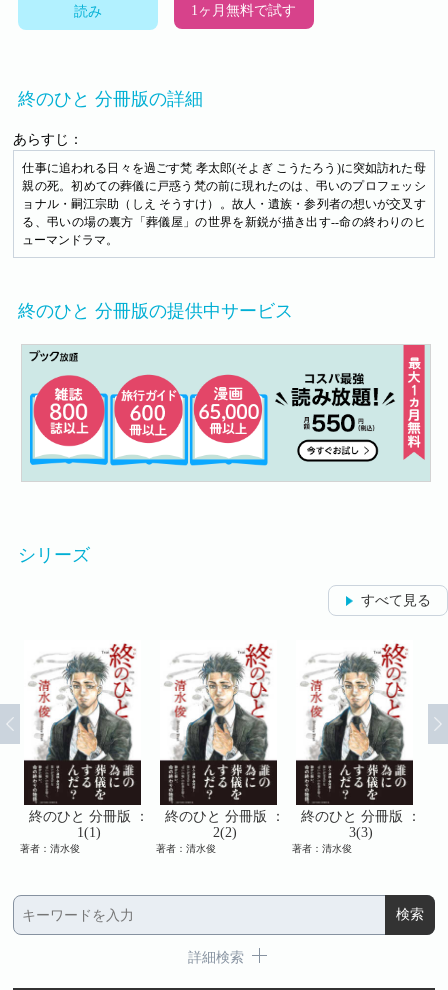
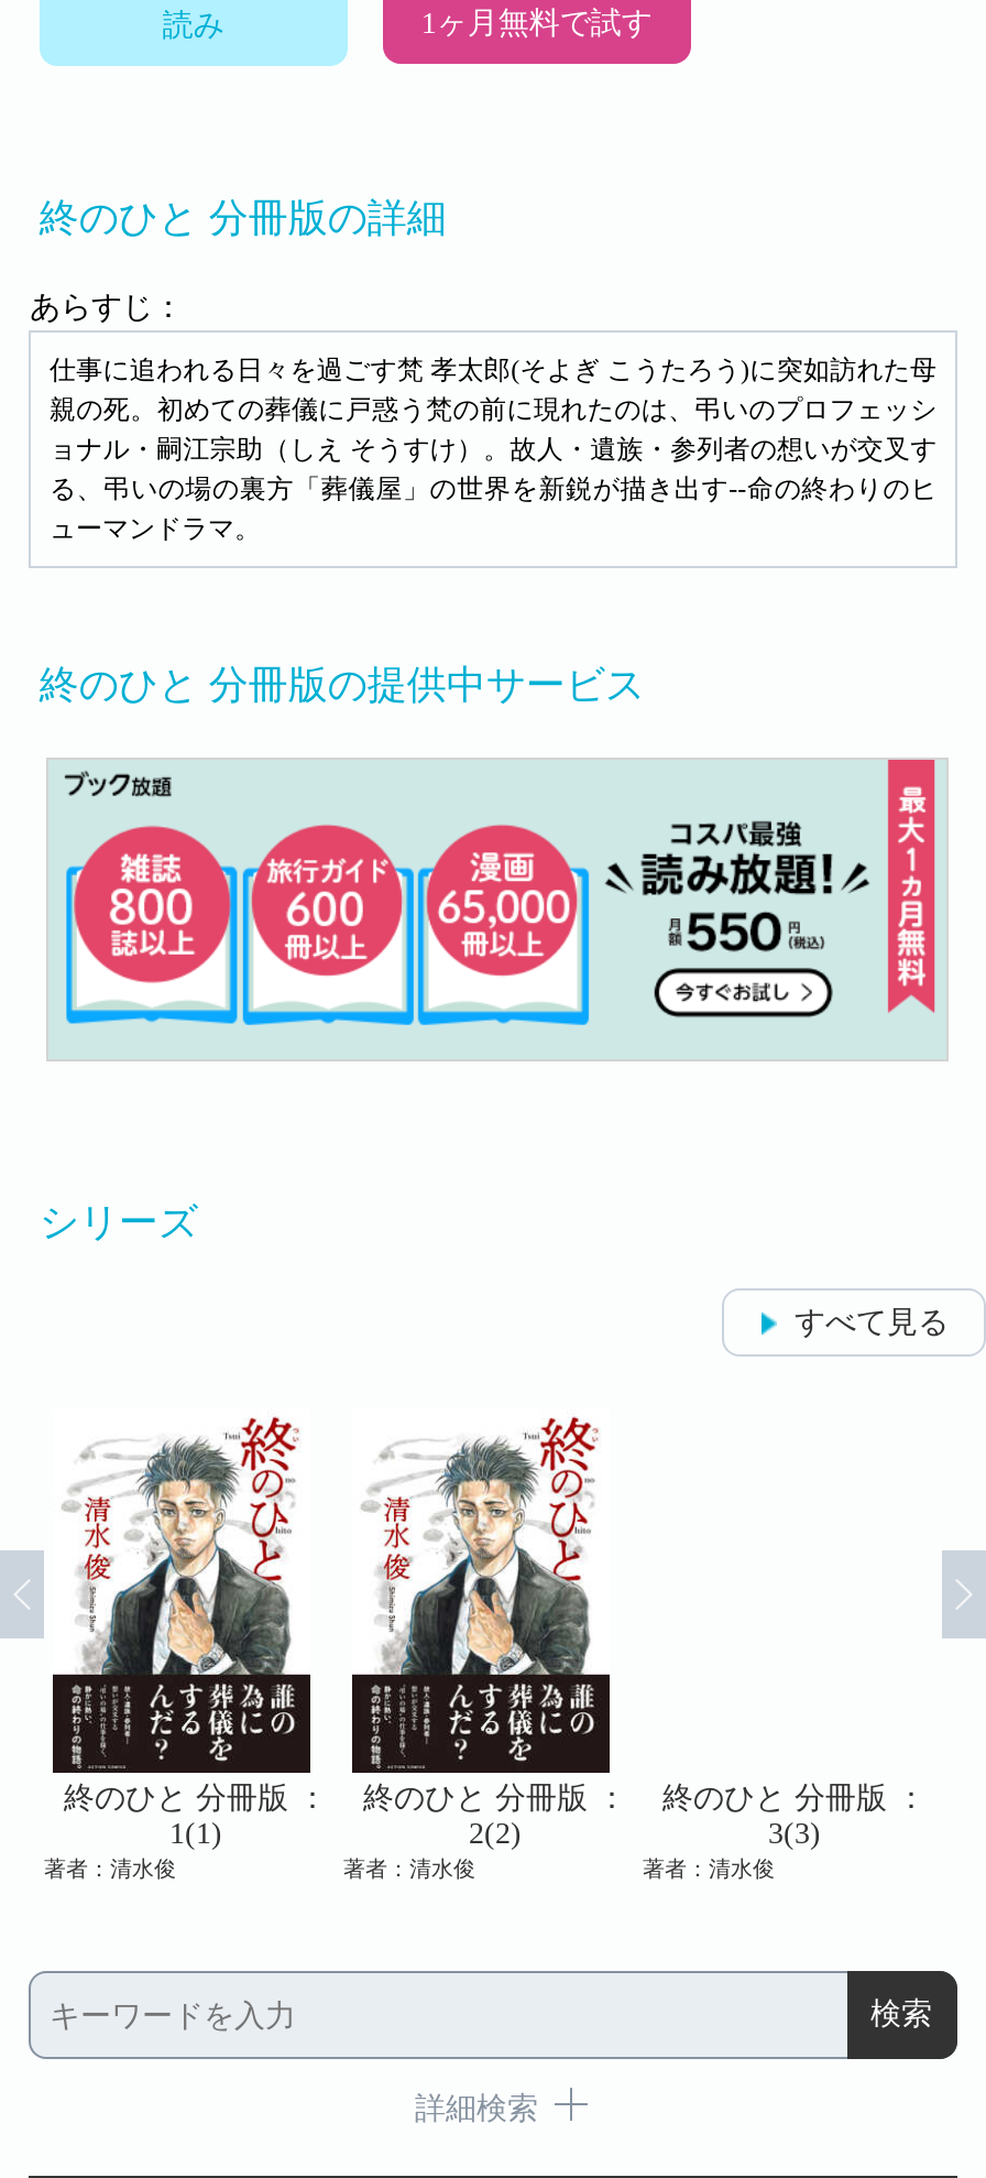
- [image]
